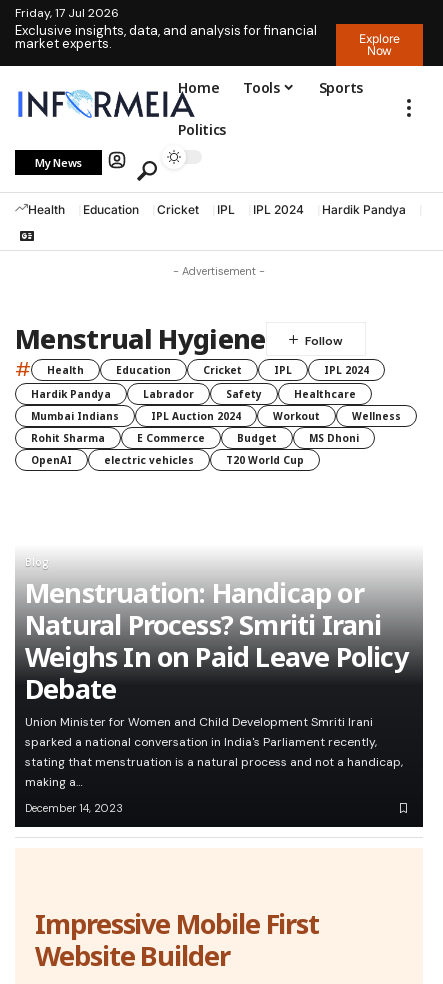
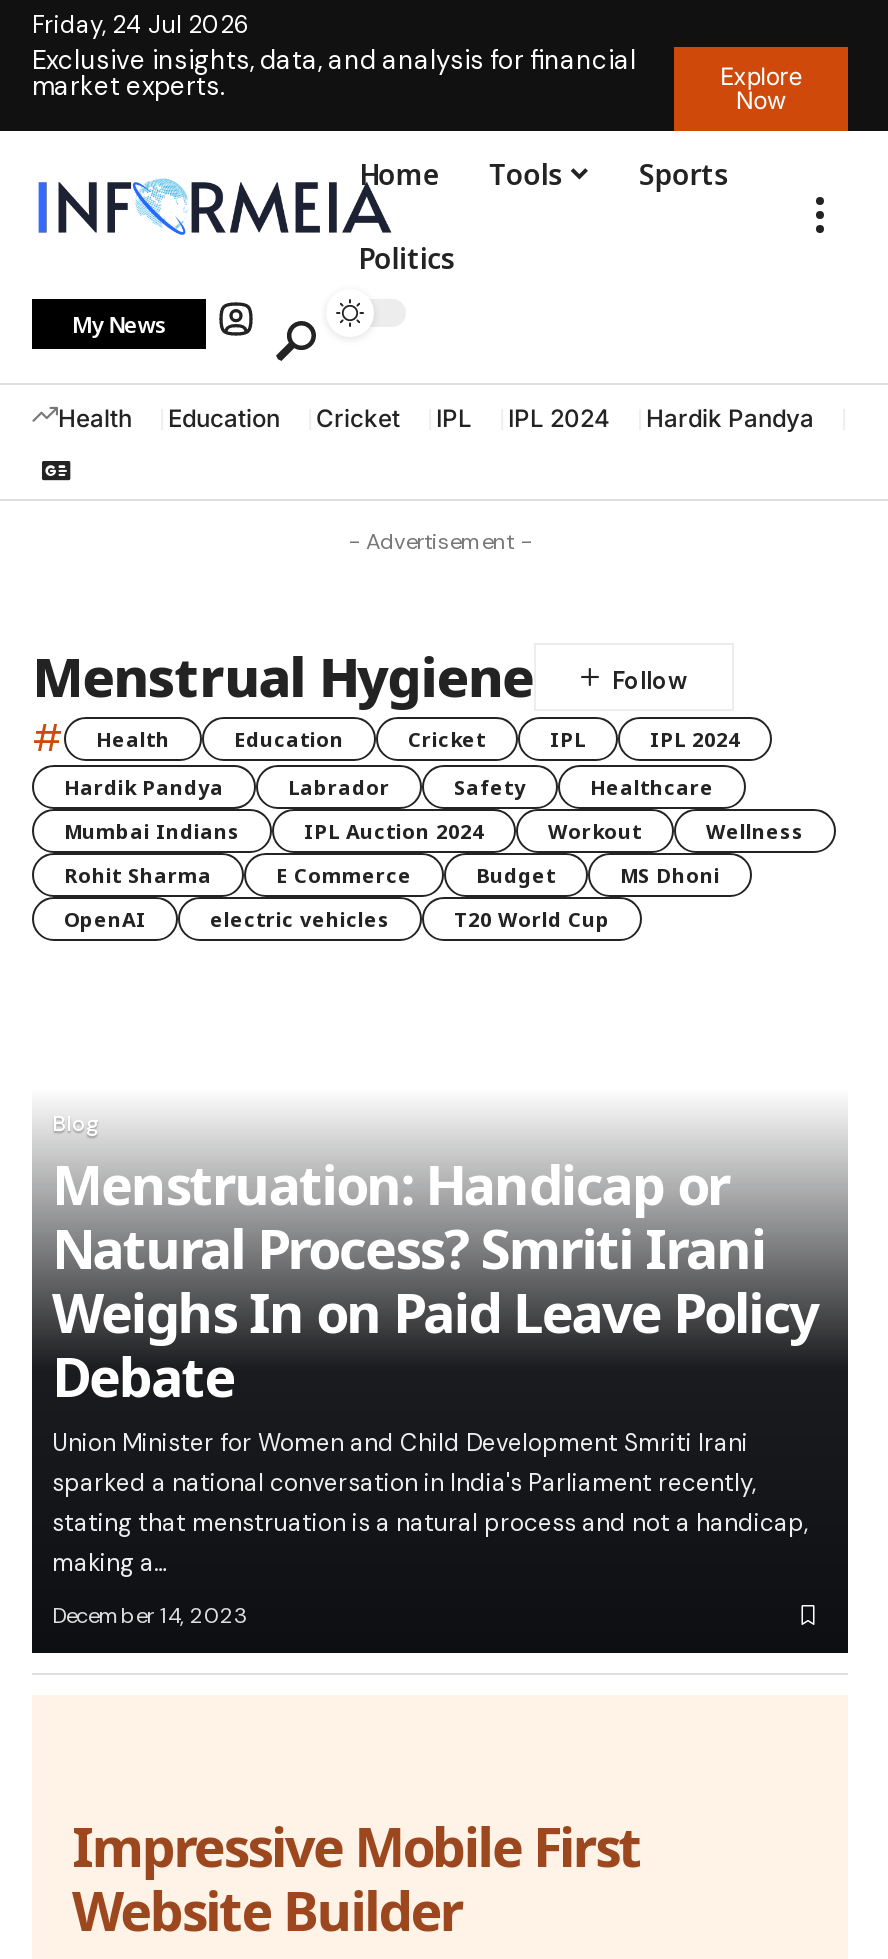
- Friday, 17 Jul 2026
+ Friday, 24 Jul 2026
